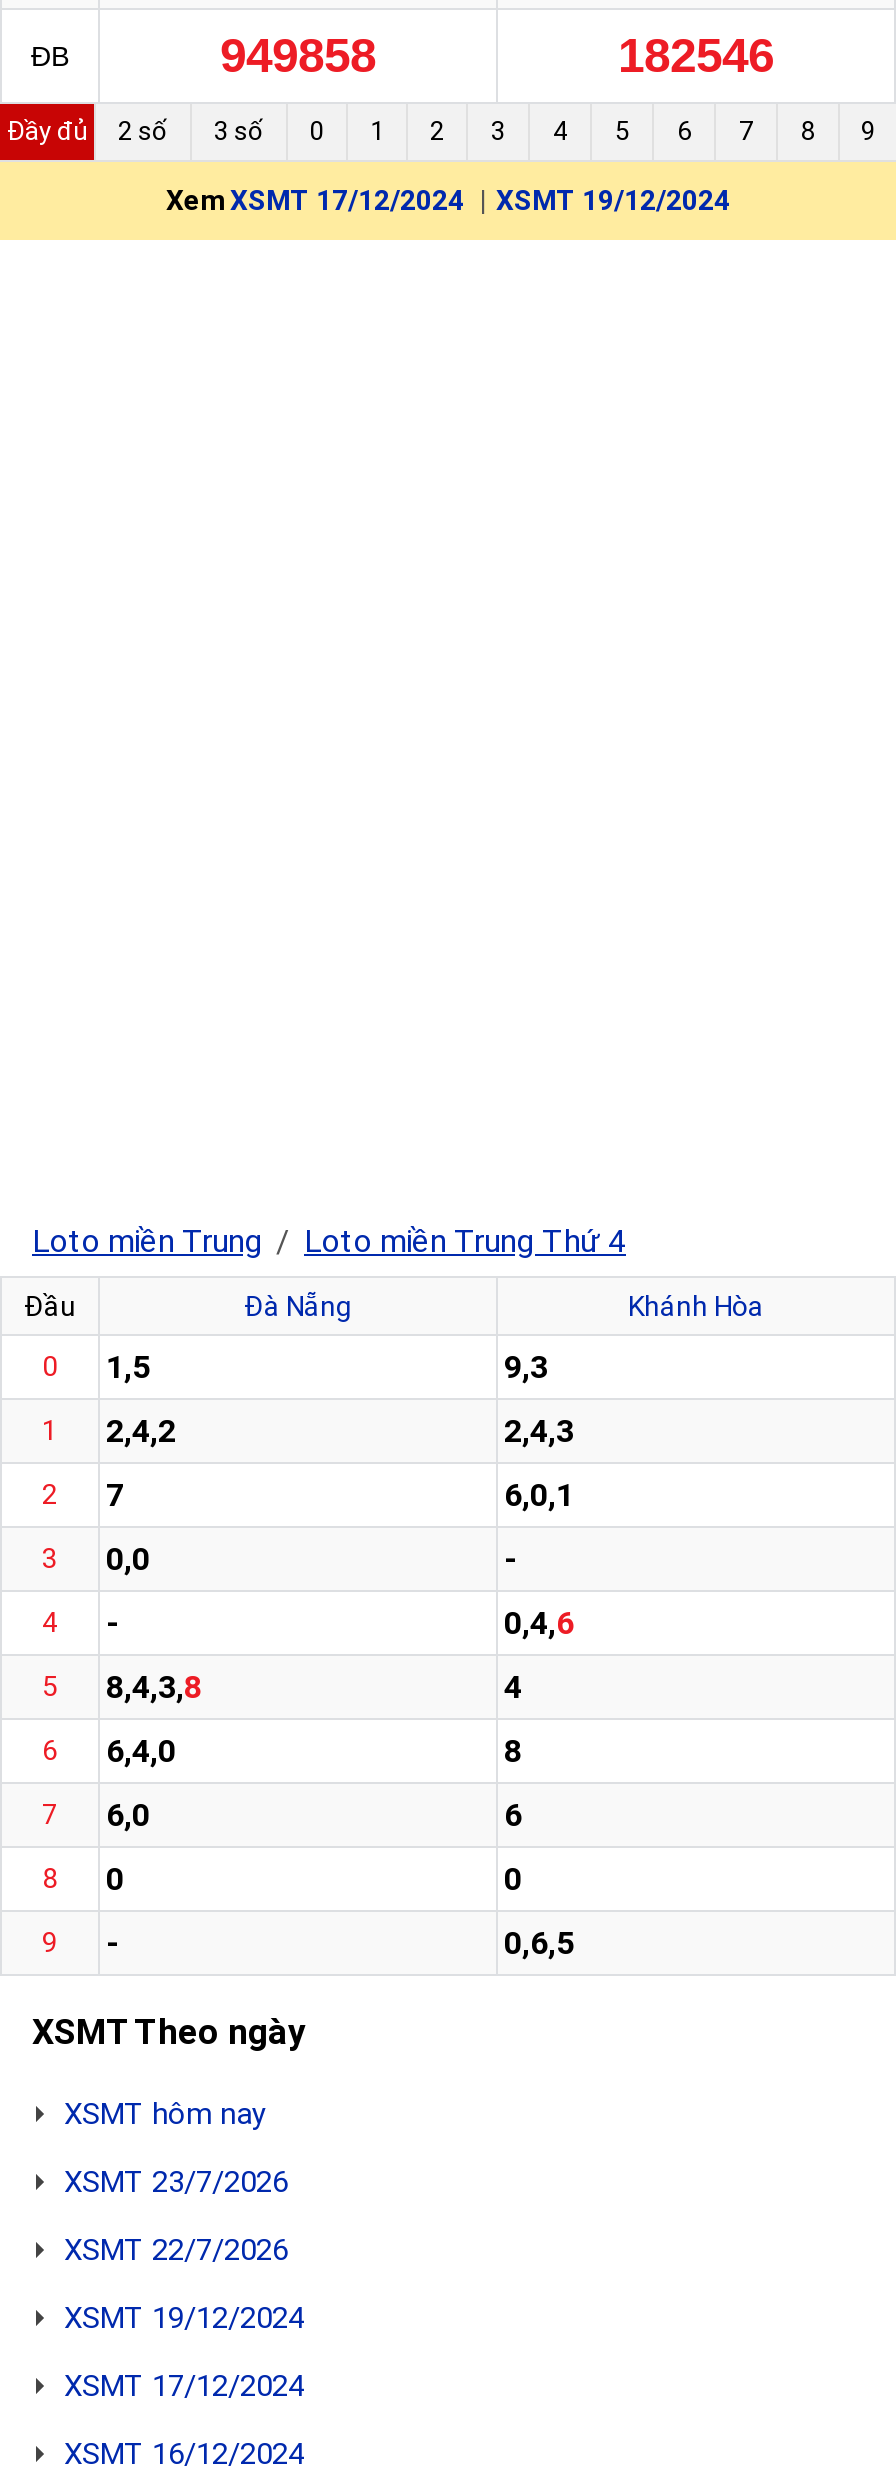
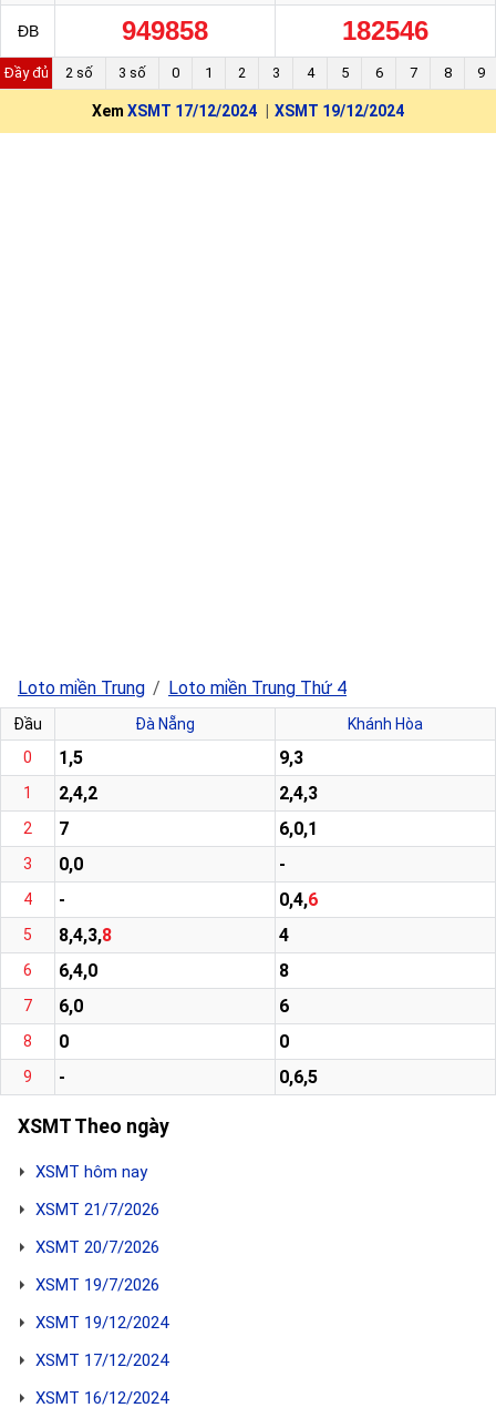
- XSMT 23/7/2026
- XSMT 22/7/2026
+ XSMT 21/7/2026
+ XSMT 20/7/2026
+ XSMT 19/7/2026
